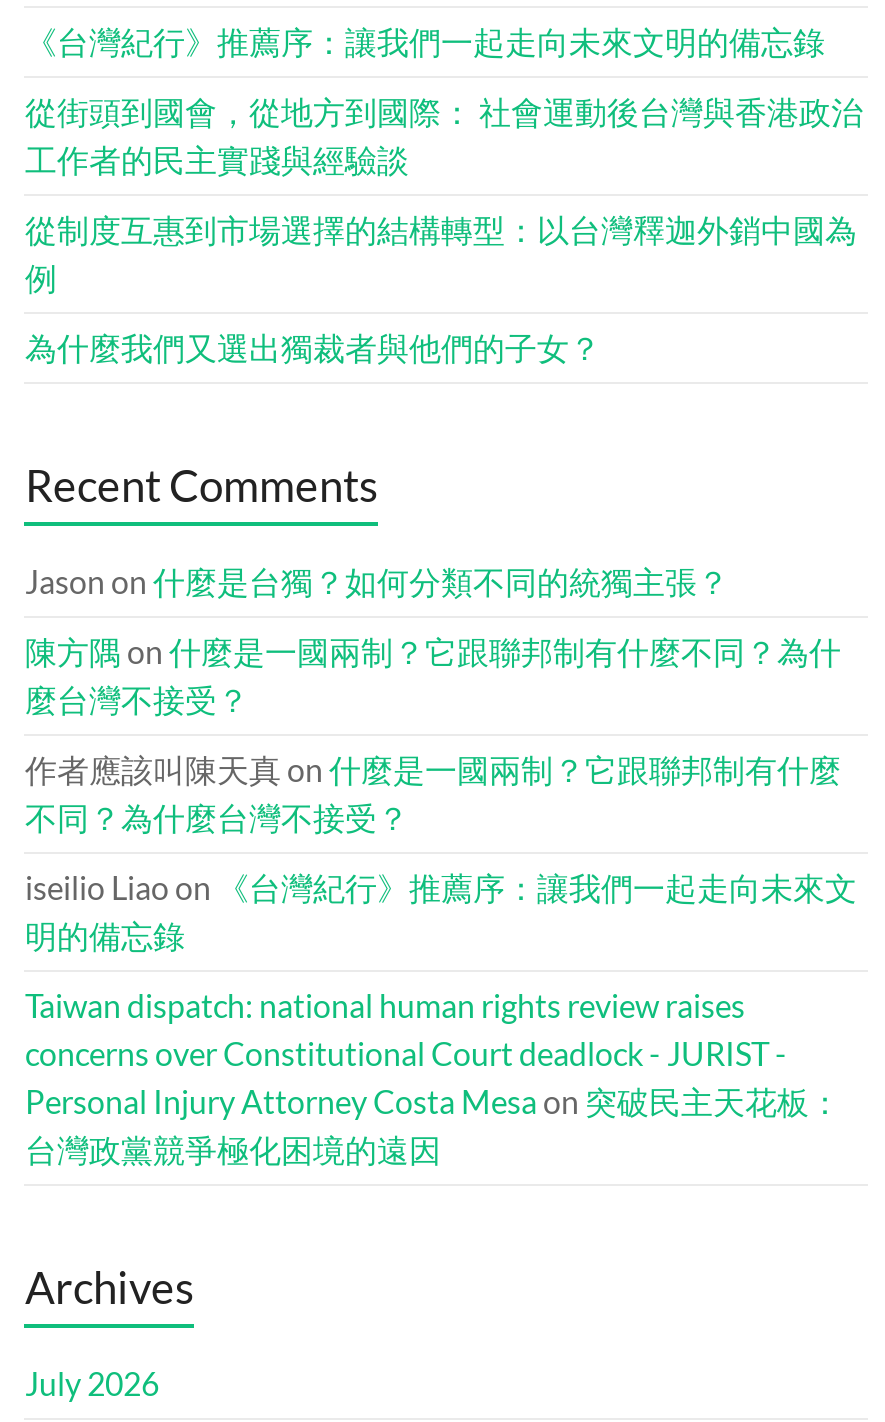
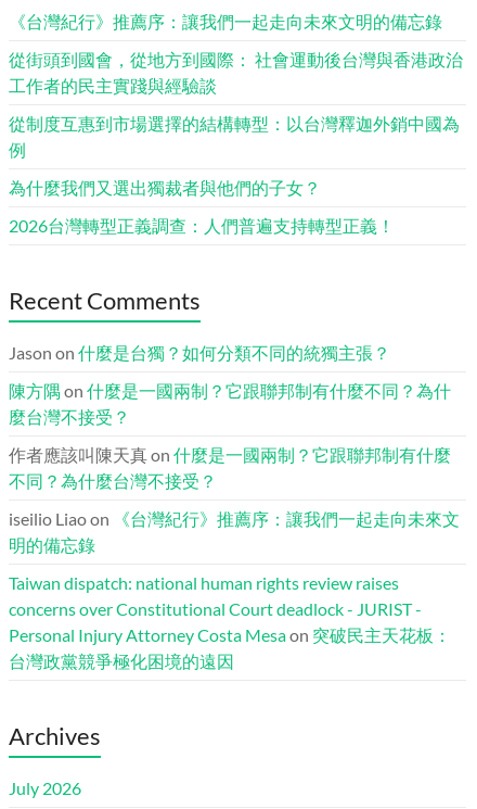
+ 2026台灣轉型正義調查：人們普遍支持轉型正義！
